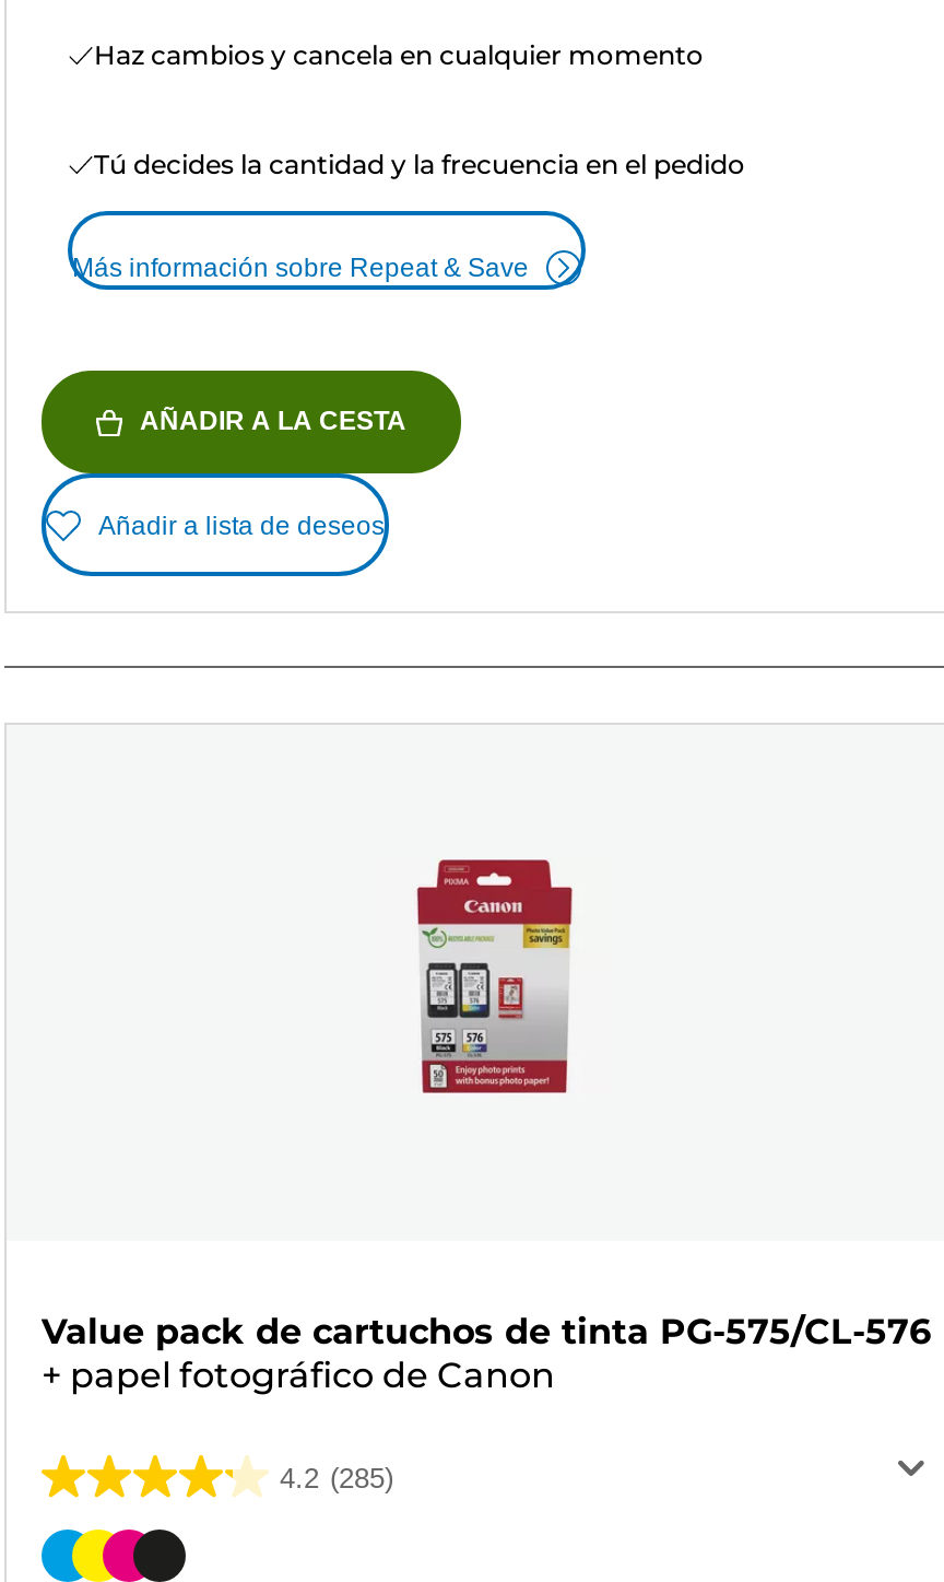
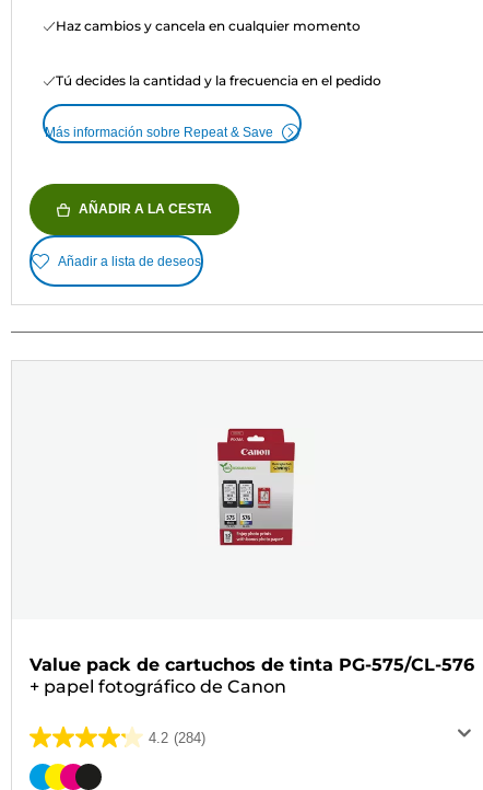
- 4.2 (285)
+ 4.2 (284)
